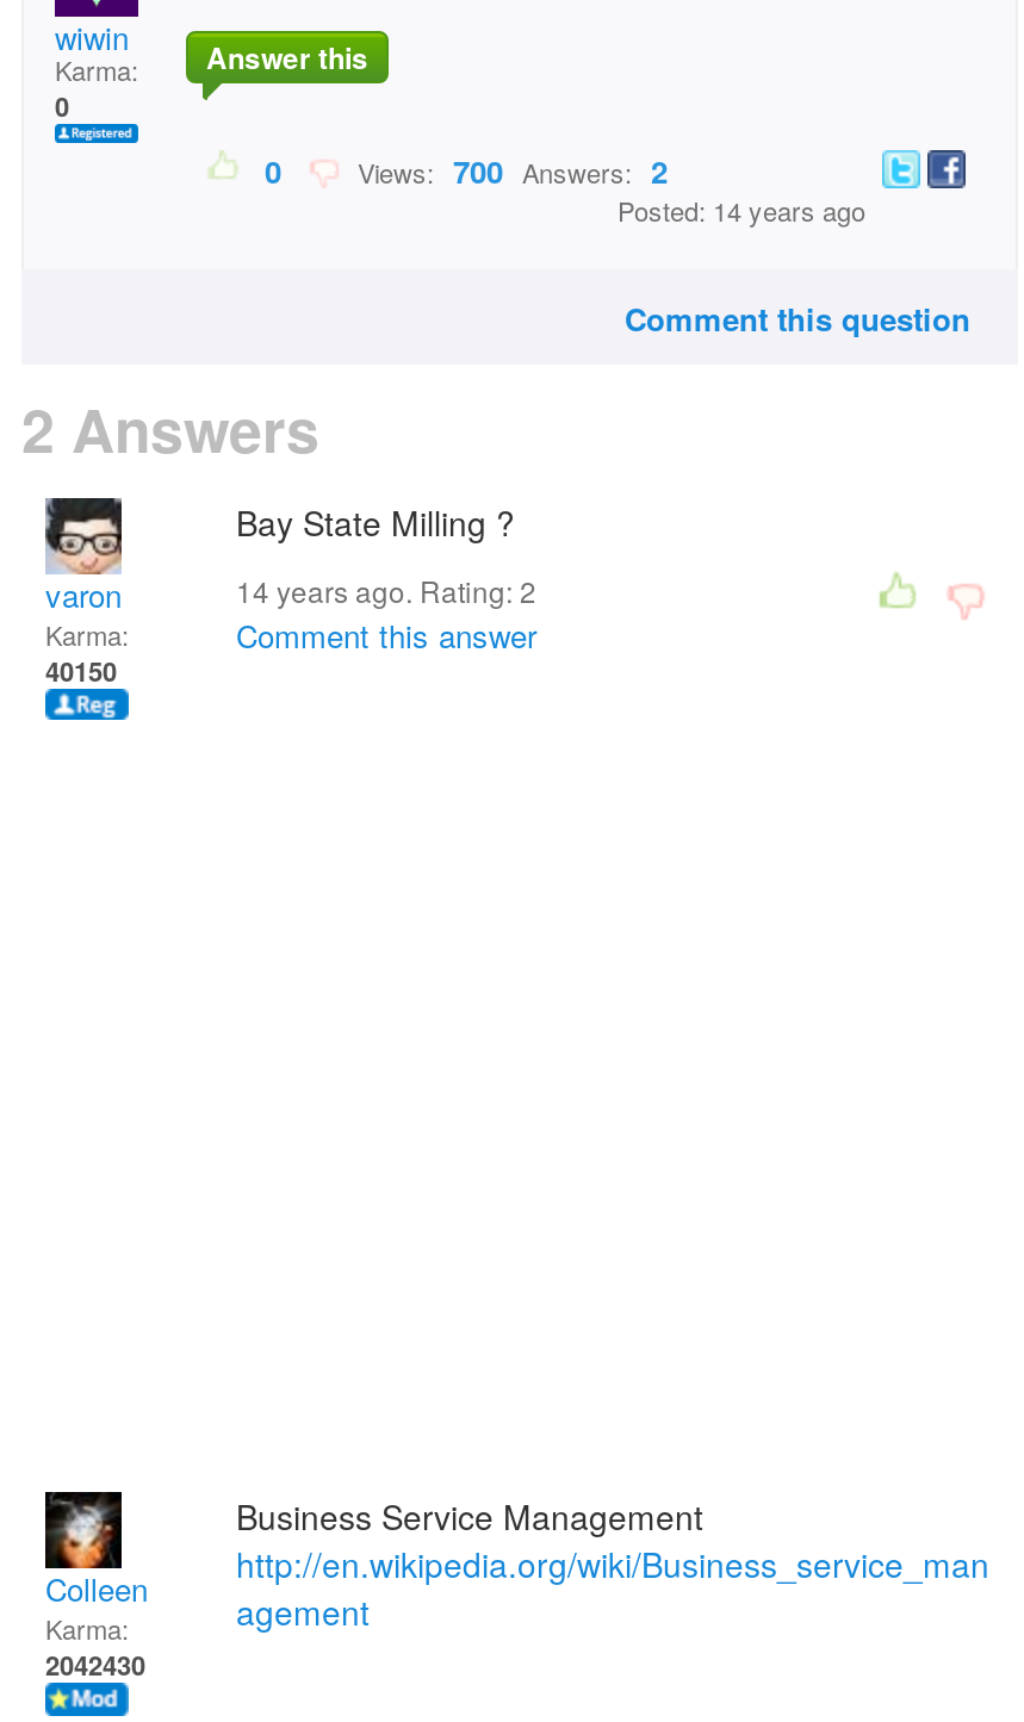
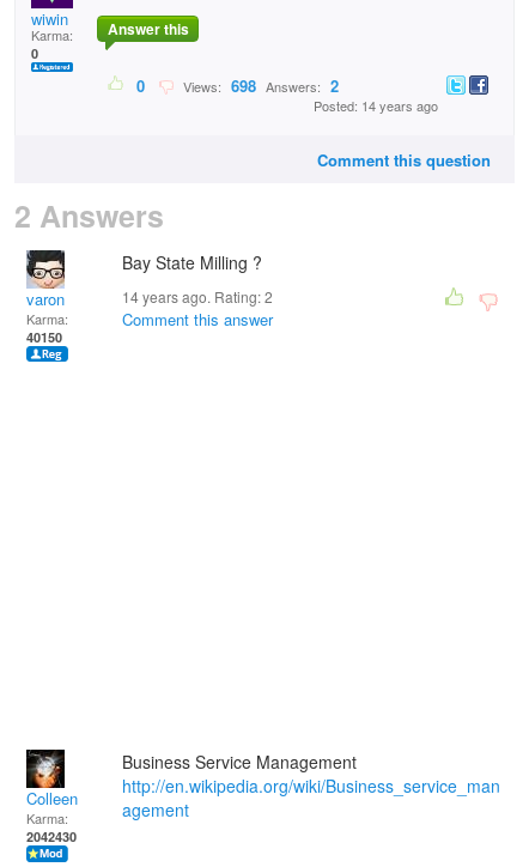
- Views: 700 Answers: 2
+ Views: 698 Answers: 2
